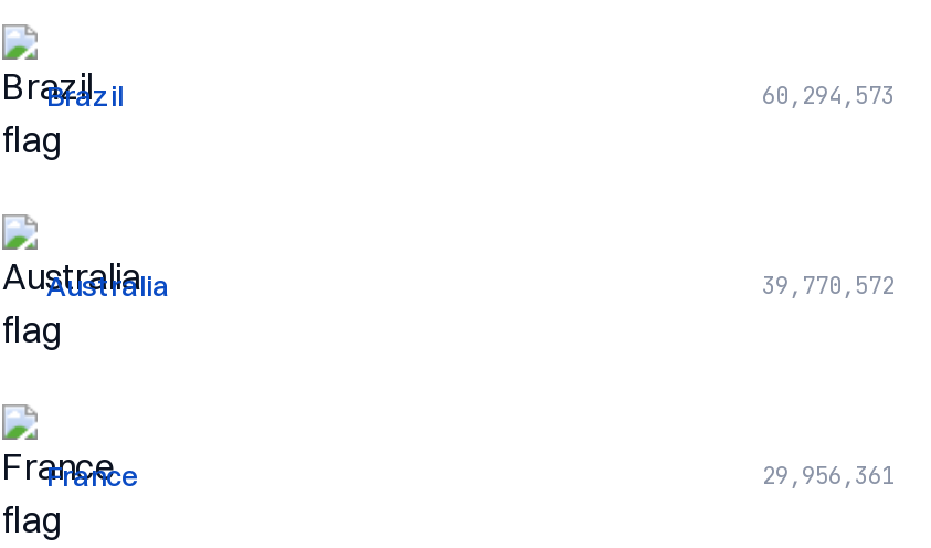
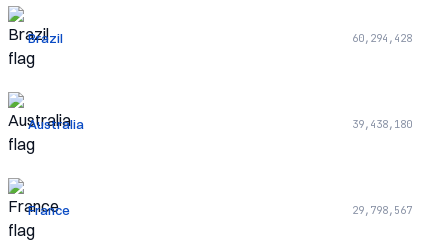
- 60,294,573
+ 60,294,428

- 39,770,572
+ 39,438,180

- 29,956,361
+ 29,798,567
